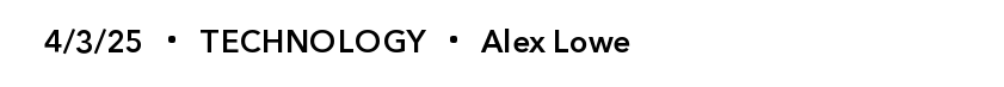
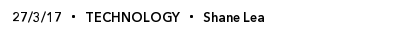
- 4/3/25
+ 27/3/17

- Alex Lowe
+ Shane Lea
